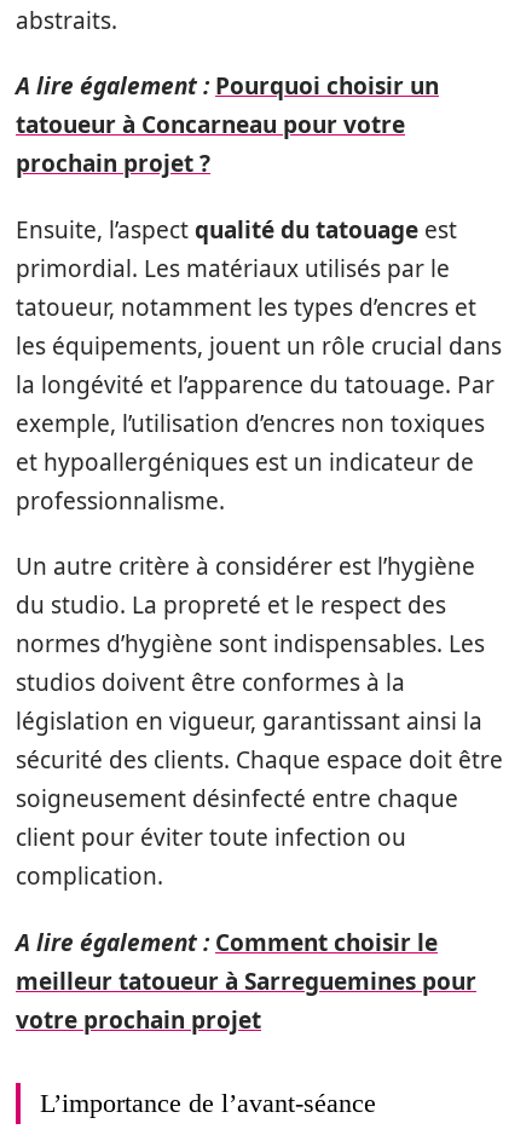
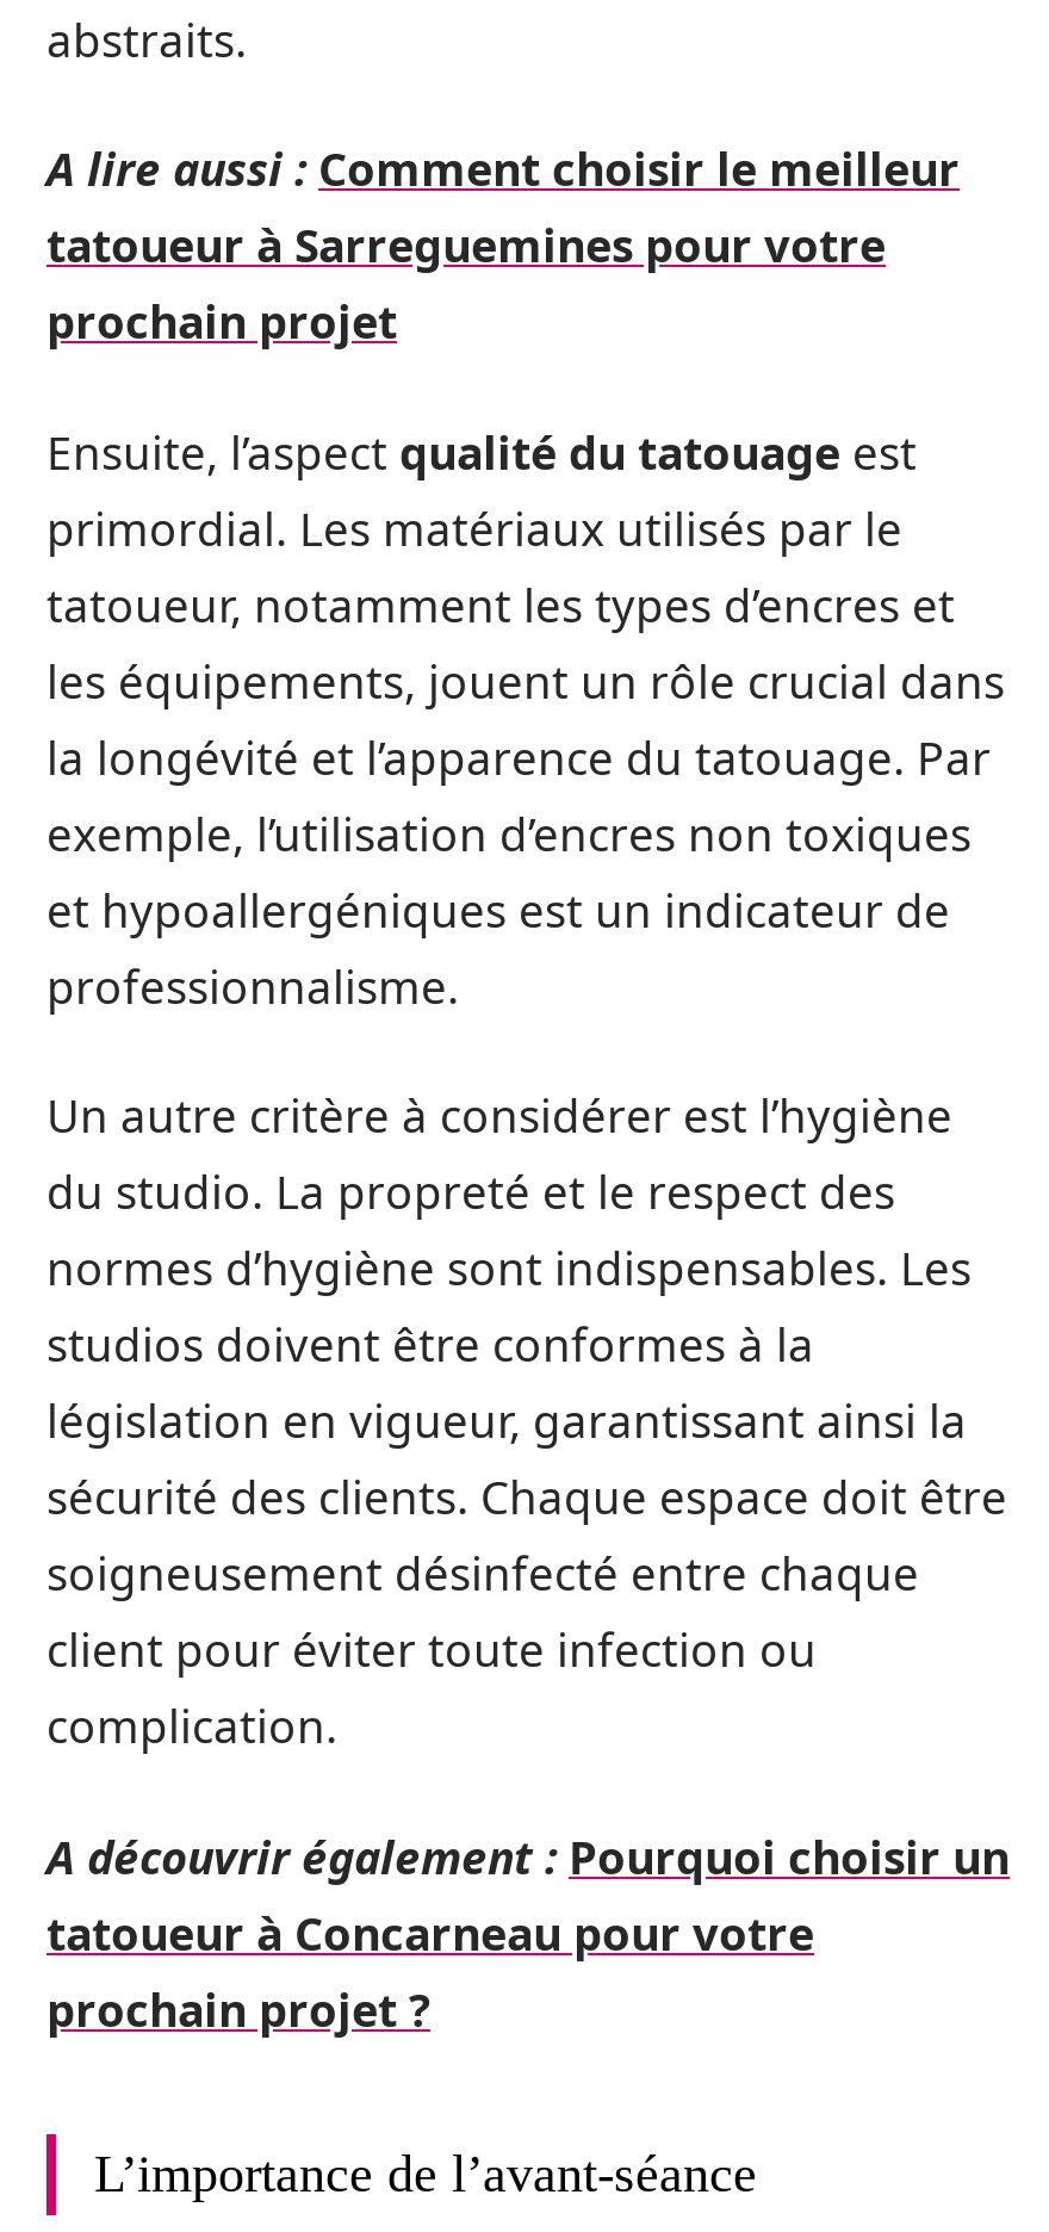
- A lire également : Pourquoi choisir un
+ A lire aussi : Comment choisir le meilleur
+ tatoueur à Sarreguemines pour votre
+ prochain projet

moved down: tatoueur à Concarneau pour votre | prochain projet ?

- A lire également : Comment choisir le
- meilleur tatoueur à Sarreguemines pour
- votre prochain projet
+ A découvrir également : Pourquoi choisir un
